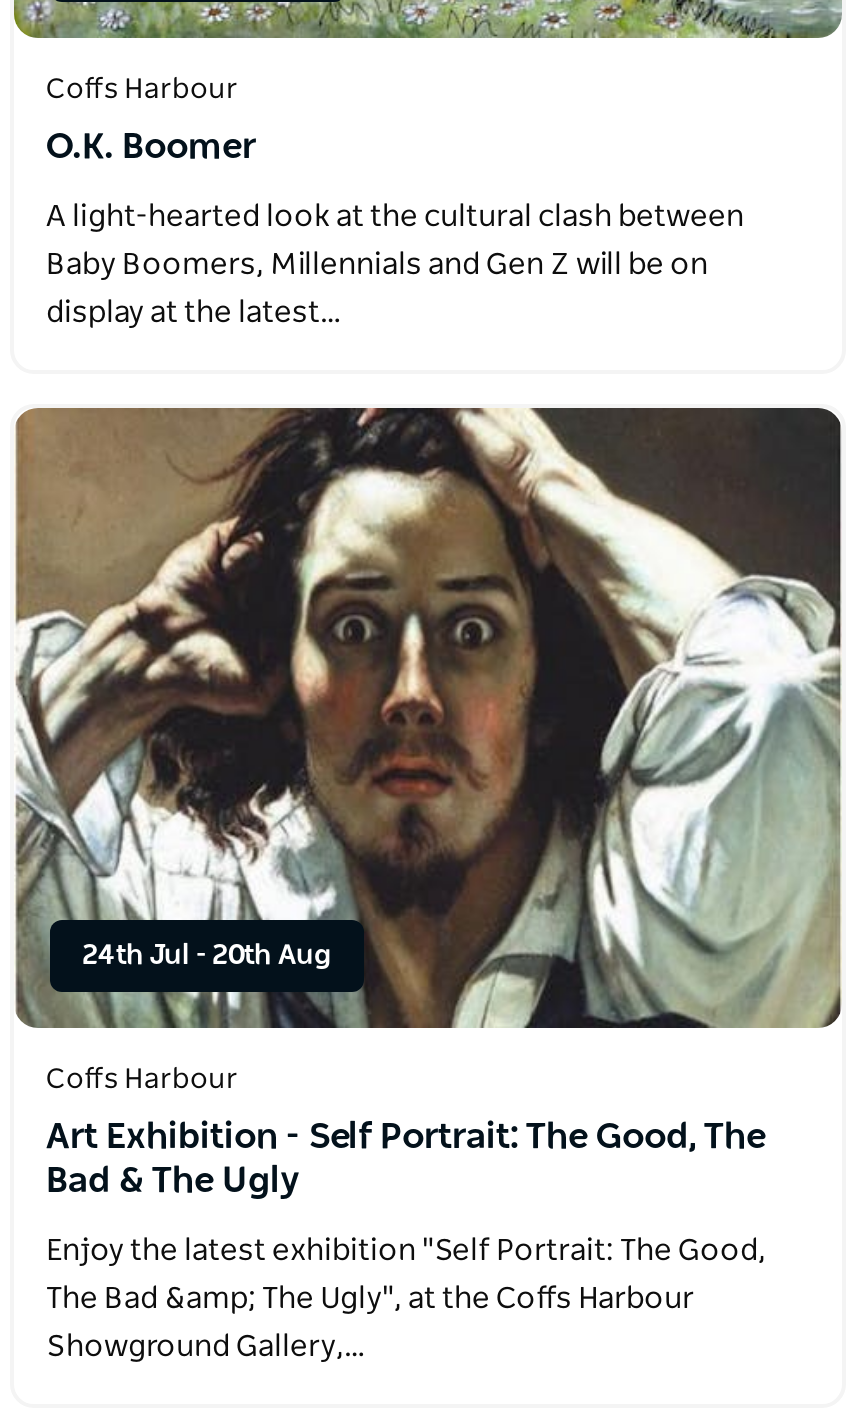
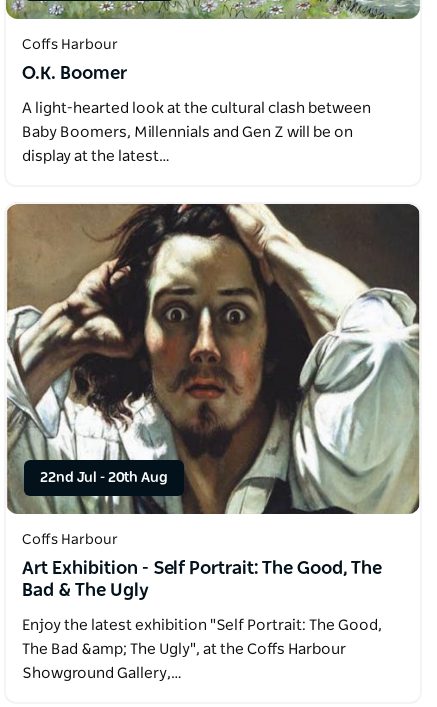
- 24th Jul - 20th Aug
+ 22nd Jul - 20th Aug
